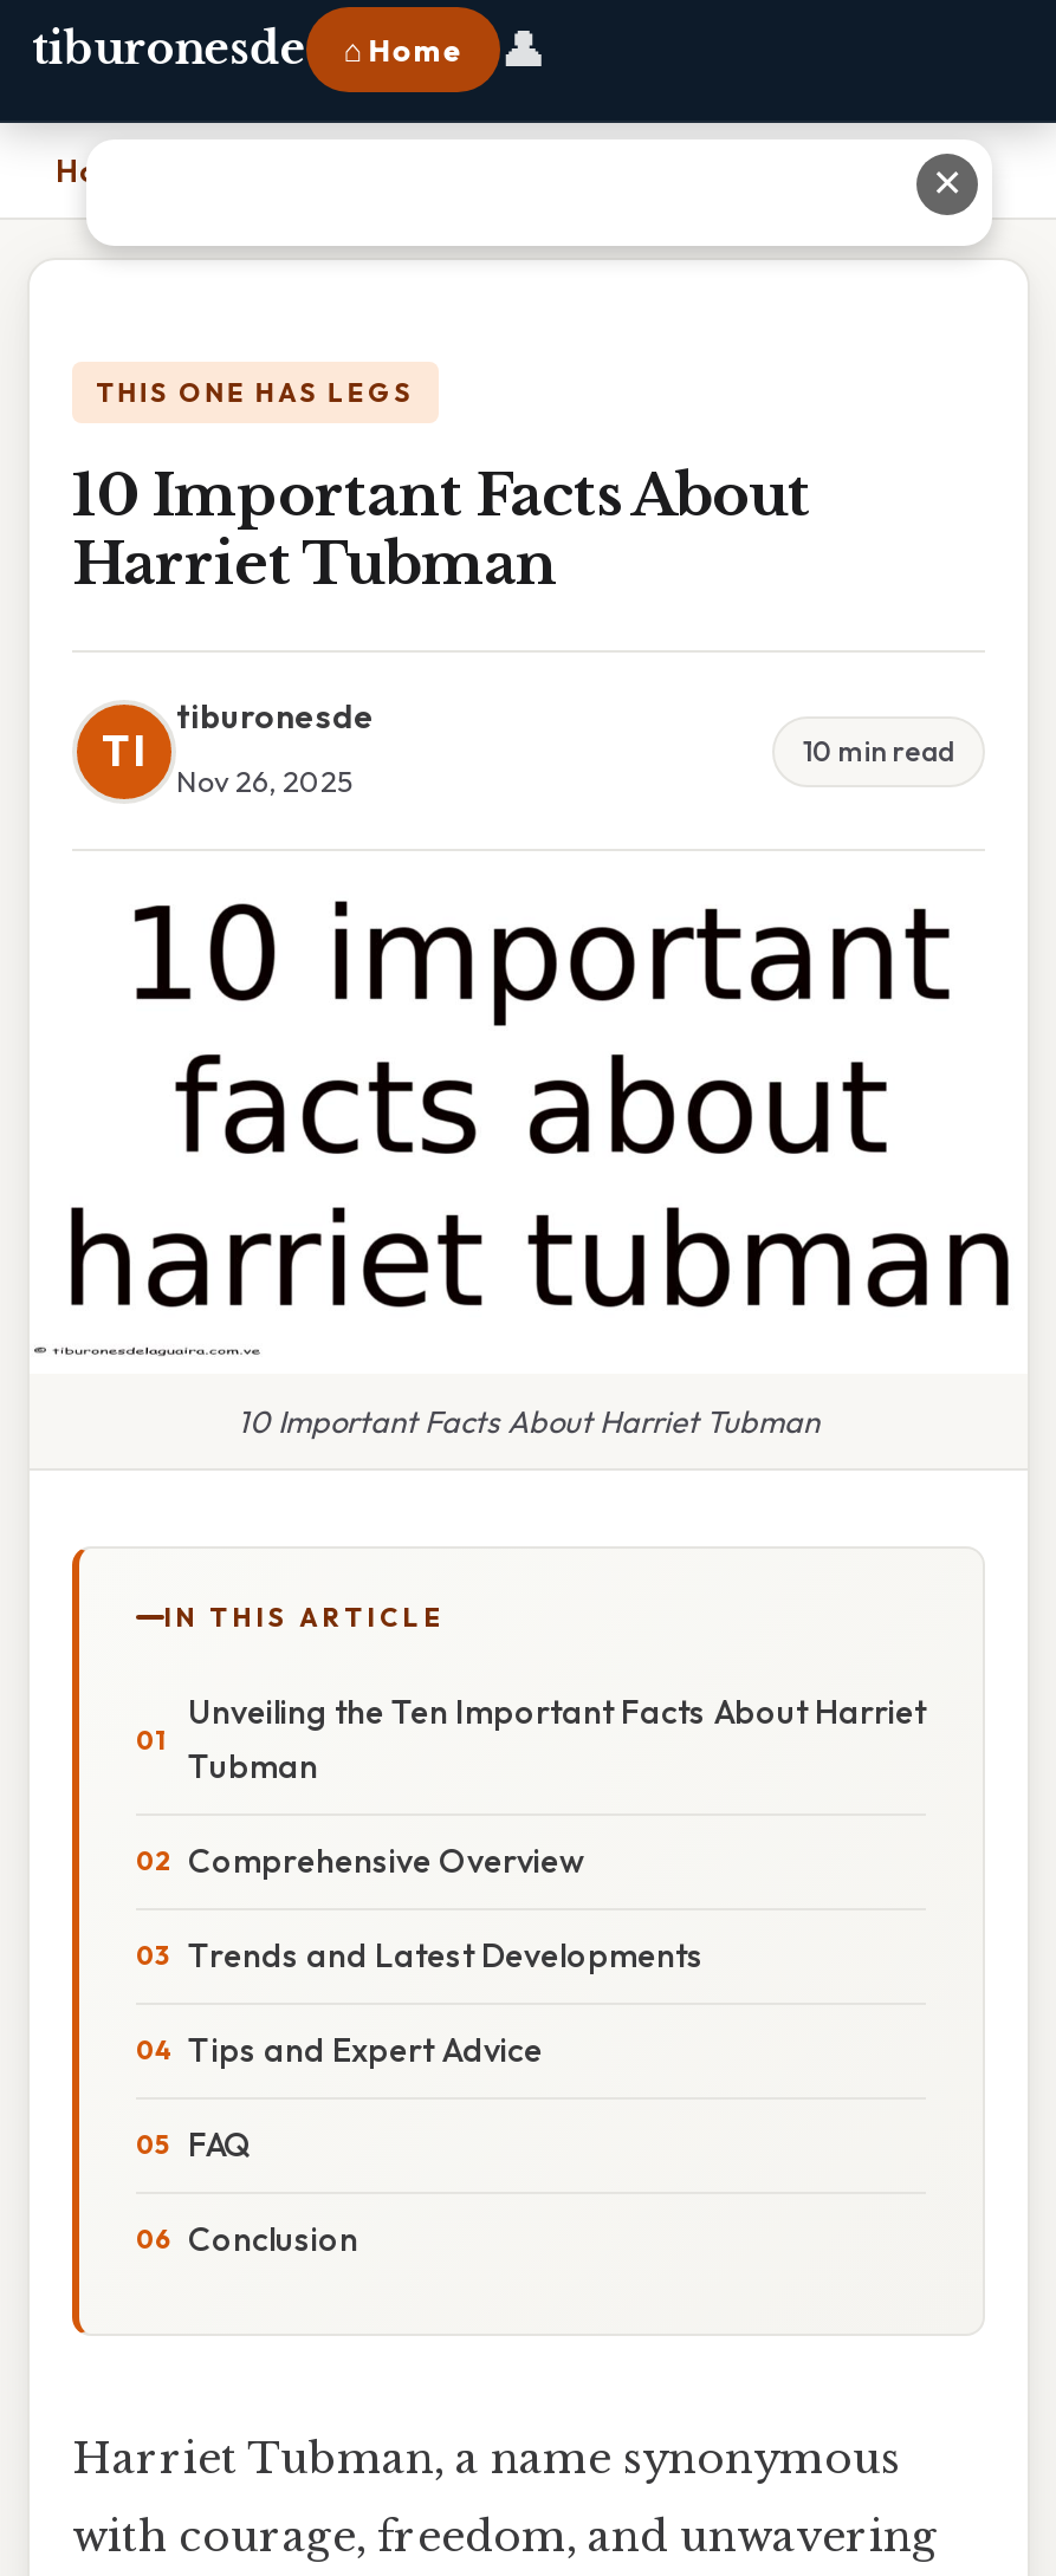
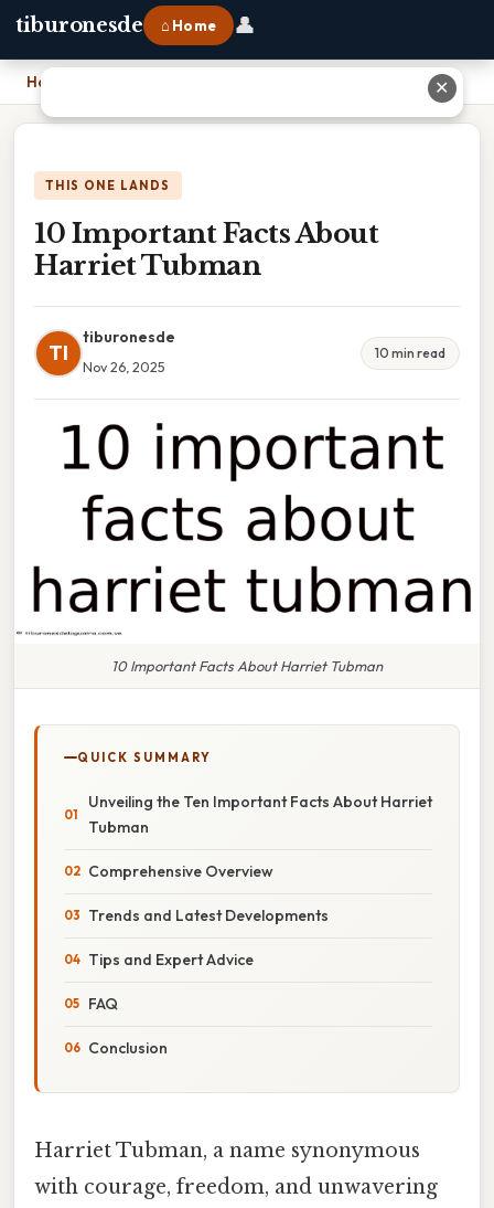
- THIS ONE HAS LEGS
+ THIS ONE LANDS

- IN THIS ARTICLE
+ QUICK SUMMARY
